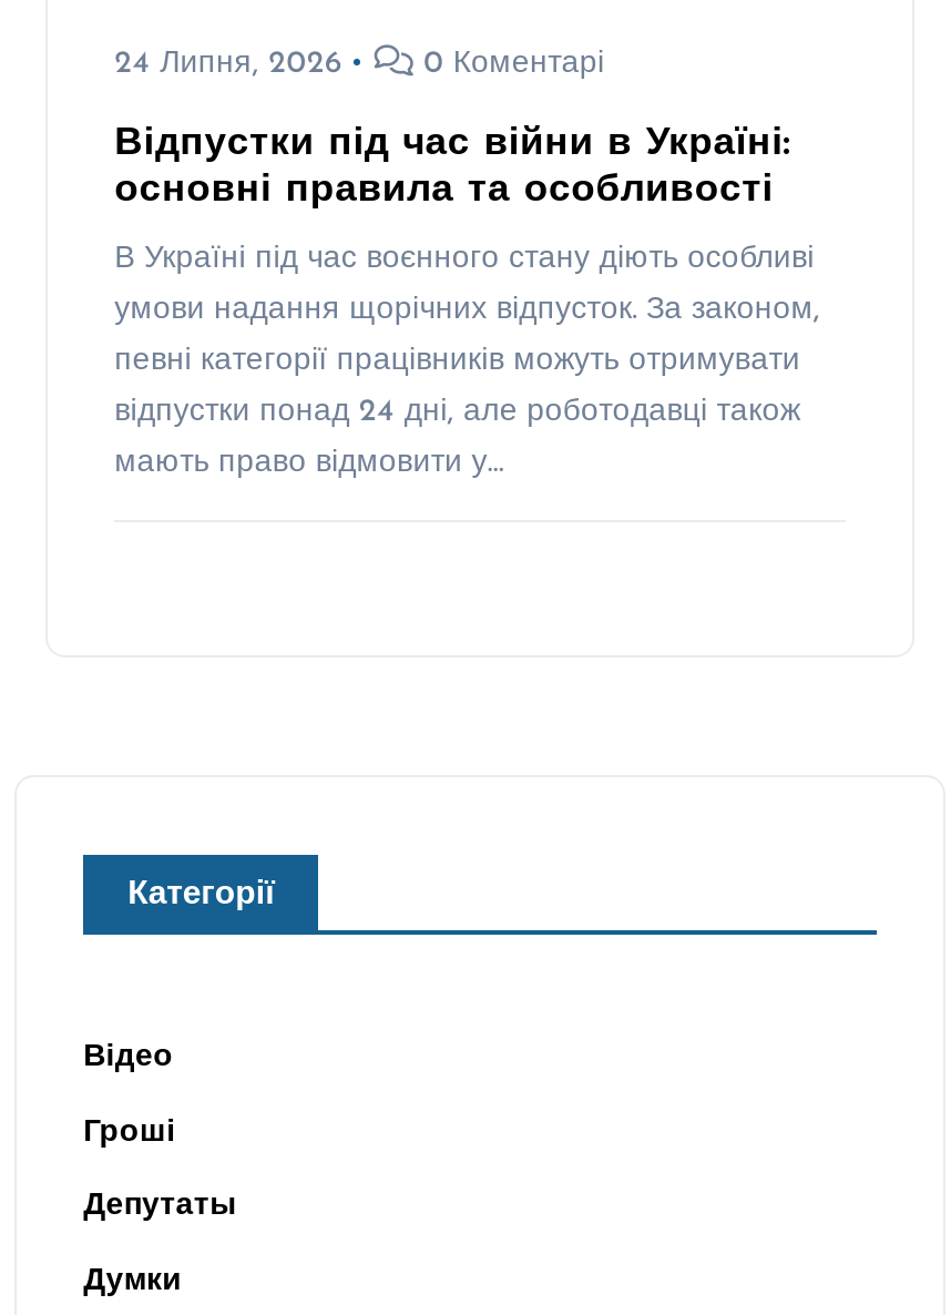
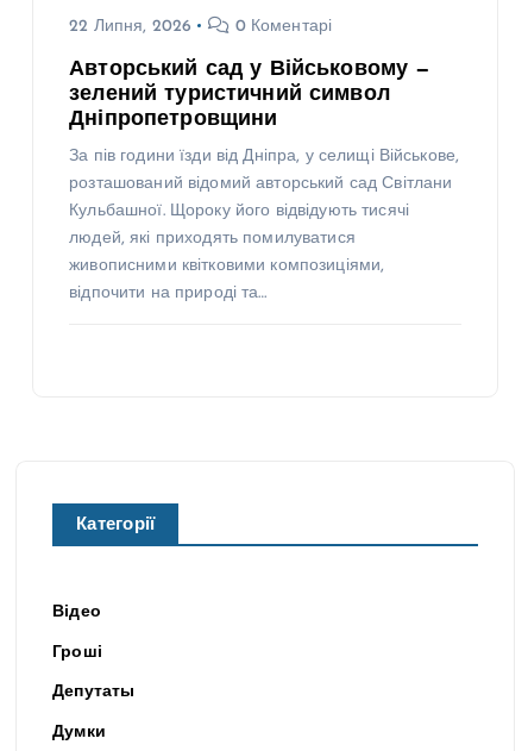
- 24 Липня, 2026
+ 22 Липня, 2026

- Відпустки під час війни в Україні:
- основні правила та особливості
- В Україні під час воєнного стану діють особливі
- умови надання щорічних відпусток. За законом,
- певні категорії працівників можуть отримувати
- відпустки понад 24 дні, але роботодавці також
- мають право відмовити у…
+ Авторський сад у Військовому —
+ зелений туристичний символ
+ Дніпропетровщини
+ За пів години їзди від Дніпра, у селищі Військове,
+ розташований відомий авторський сад Світлани
+ Кульбашної. Щороку його відвідують тисячі
+ людей, які приходять помилуватися
+ живописними квітковими композиціями,
+ відпочити на природі та…
